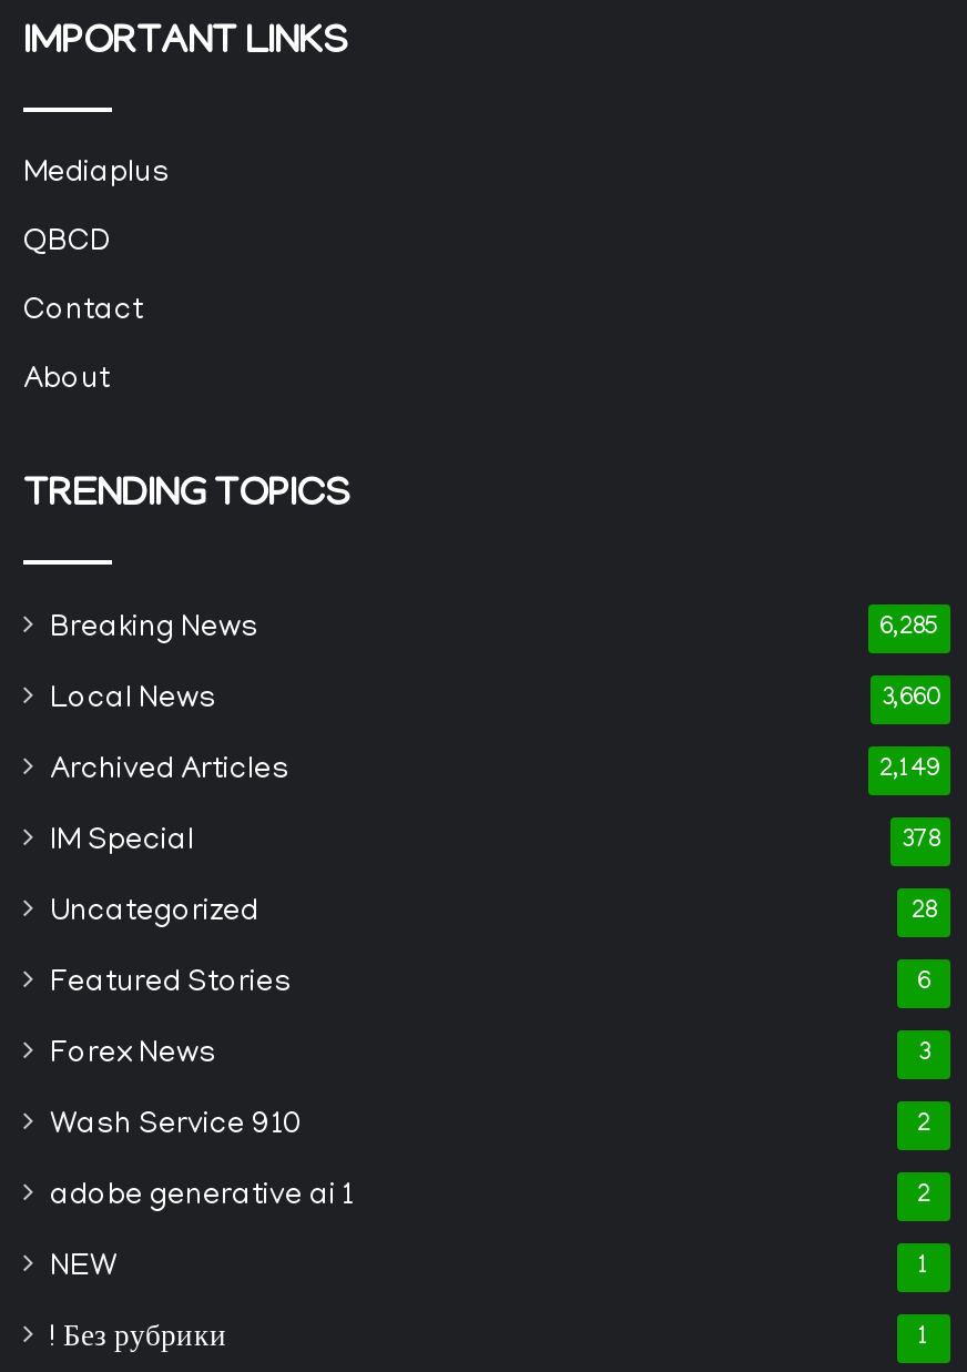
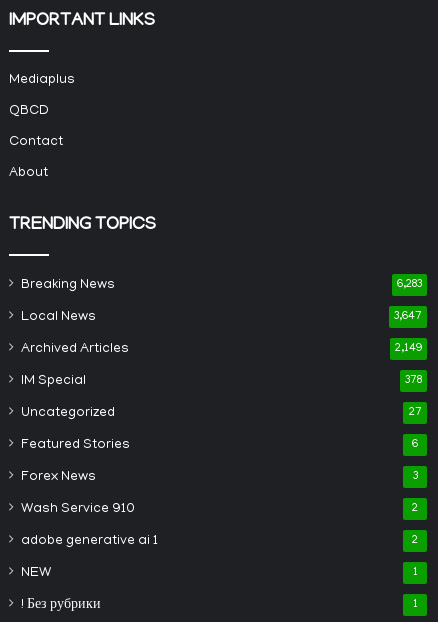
- 6,285
+ 6,283

- 3,660
+ 3,647

- 28
+ 27
